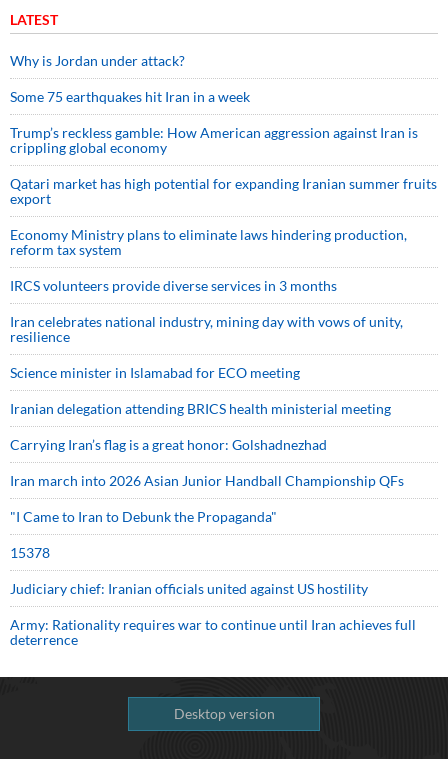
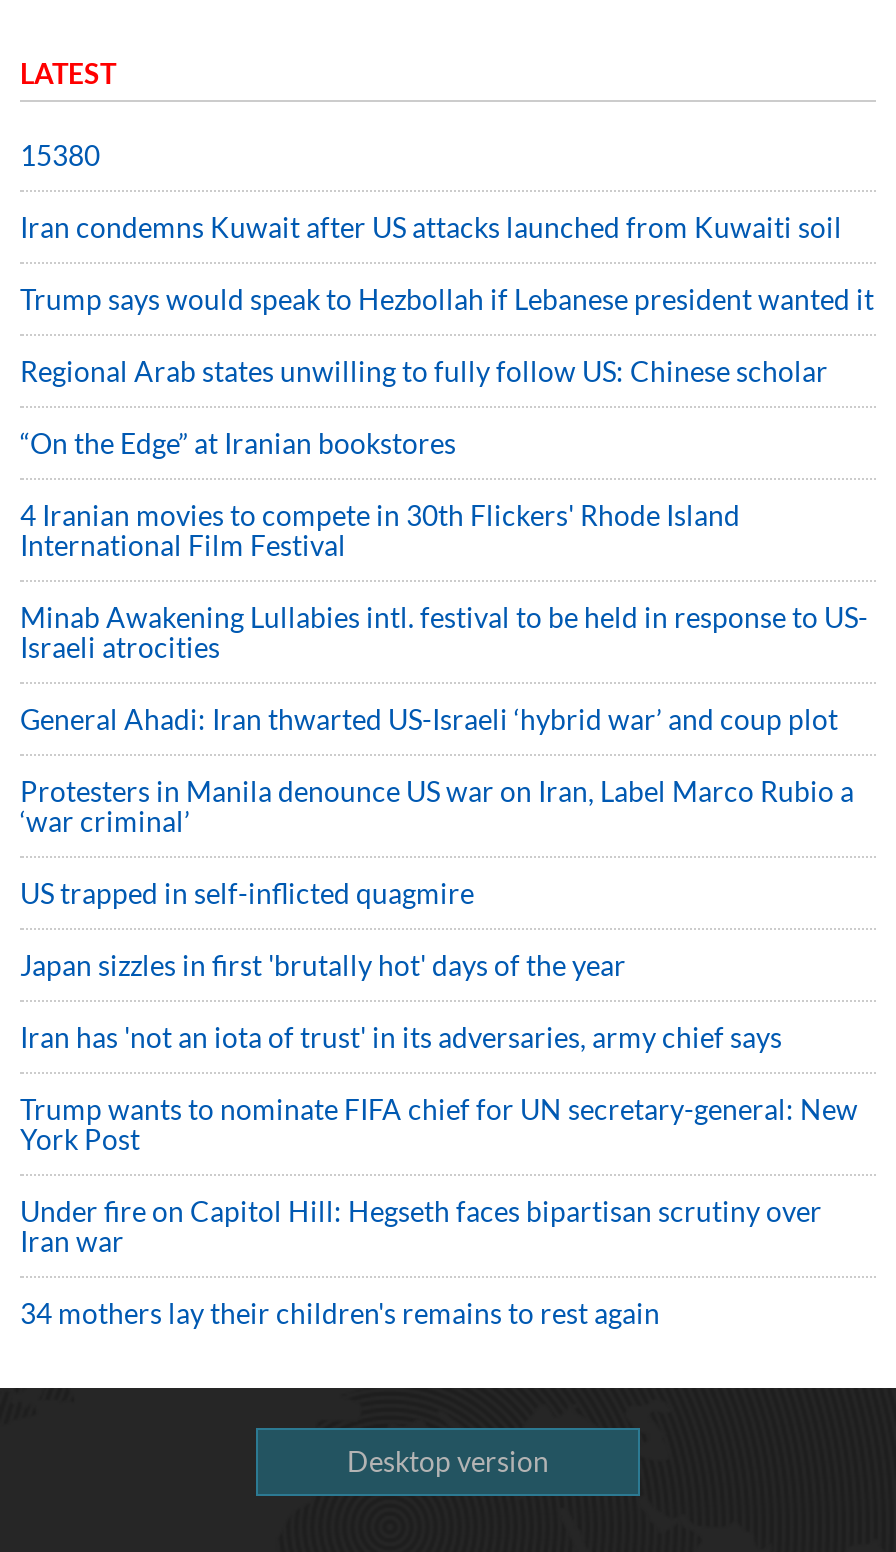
- Why is Jordan under attack?
+ 15380

- Some 75 earthquakes hit Iran in a week
+ Iran condemns Kuwait after US attacks launched from Kuwaiti soil

- Trump’s reckless gamble: How American aggression against Iran is
- crippling global economy
+ Trump says would speak to Hezbollah if Lebanese president wanted it

- Qatari market has high potential for expanding Iranian summer fruits
- export
+ Regional Arab states unwilling to fully follow US: Chinese scholar

- Economy Ministry plans to eliminate laws hindering production,
- reform tax system
+ “On the Edge” at Iranian bookstores

- IRCS volunteers provide diverse services in 3 months
+ 4 Iranian movies to compete in 30th Flickers' Rhode Island
+ International Film Festival

- Iran celebrates national industry, mining day with vows of unity,
- resilience
+ Minab Awakening Lullabies intl. festival to be held in response to US-
+ Israeli atrocities

- Science minister in Islamabad for ECO meeting
+ General Ahadi: Iran thwarted US-Israeli ‘hybrid war’ and coup plot

- Iranian delegation attending BRICS health ministerial meeting
+ Protesters in Manila denounce US war on Iran, Label Marco Rubio a
+ ‘war criminal’

- Carrying Iran’s flag is a great honor: Golshadnezhad
+ US trapped in self-inflicted quagmire

- Iran march into 2026 Asian Junior Handball Championship QFs
+ Japan sizzles in first 'brutally hot' days of the year

- "I Came to Iran to Debunk the Propaganda"
+ Iran has 'not an iota of trust' in its adversaries, army chief says

- 15378
+ Trump wants to nominate FIFA chief for UN secretary-general: New
+ York Post

- Judiciary chief: Iranian officials united against US hostility
+ Under fire on Capitol Hill: Hegseth faces bipartisan scrutiny over
+ Iran war

- Army: Rationality requires war to continue until Iran achieves full
- deterrence
+ 34 mothers lay their children's remains to rest again
